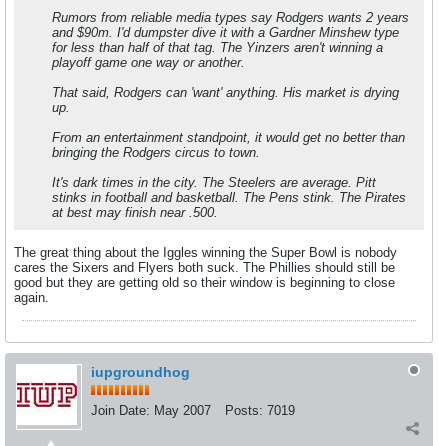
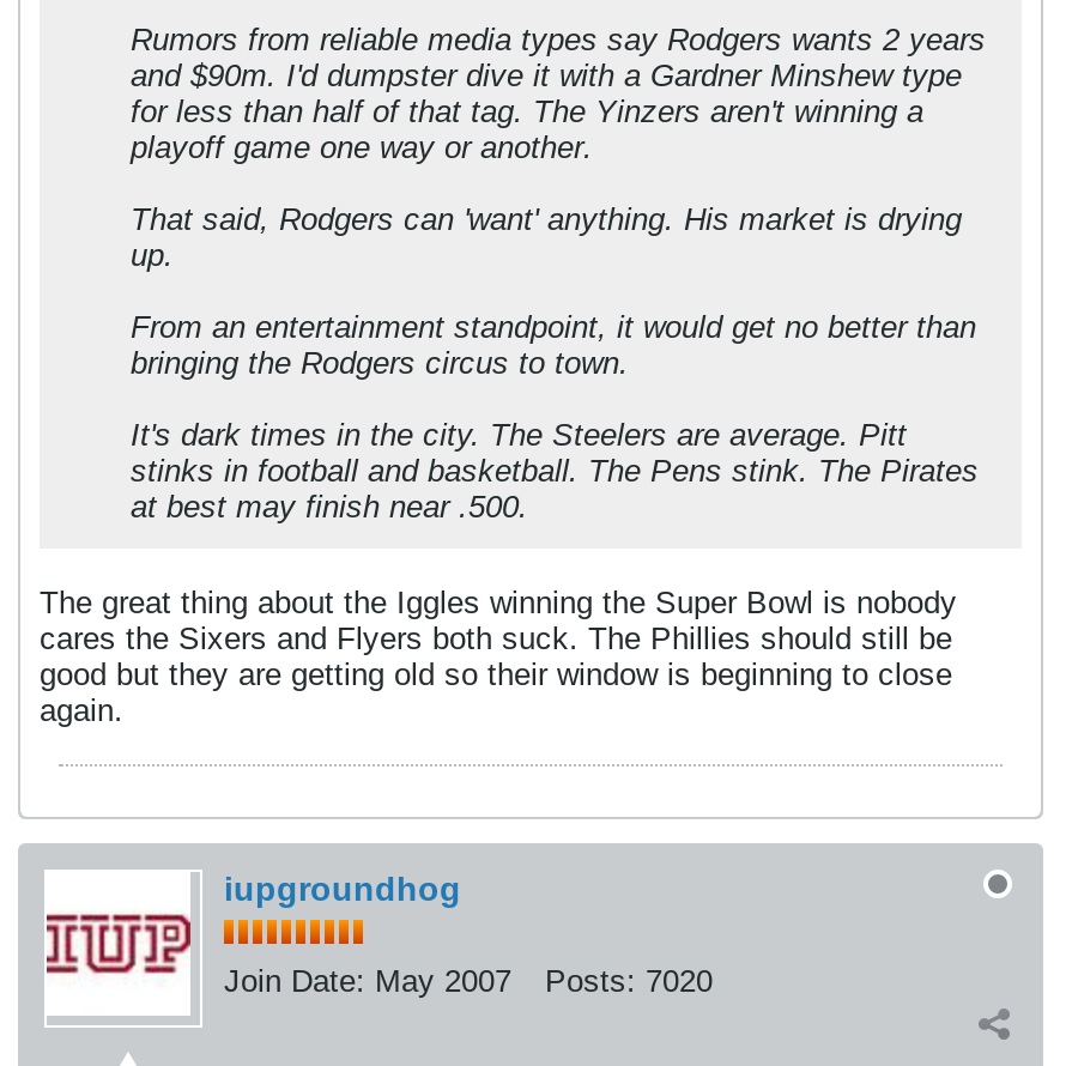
- Join Date: May 2007 Posts: 7019
+ Join Date: May 2007 Posts: 7020
